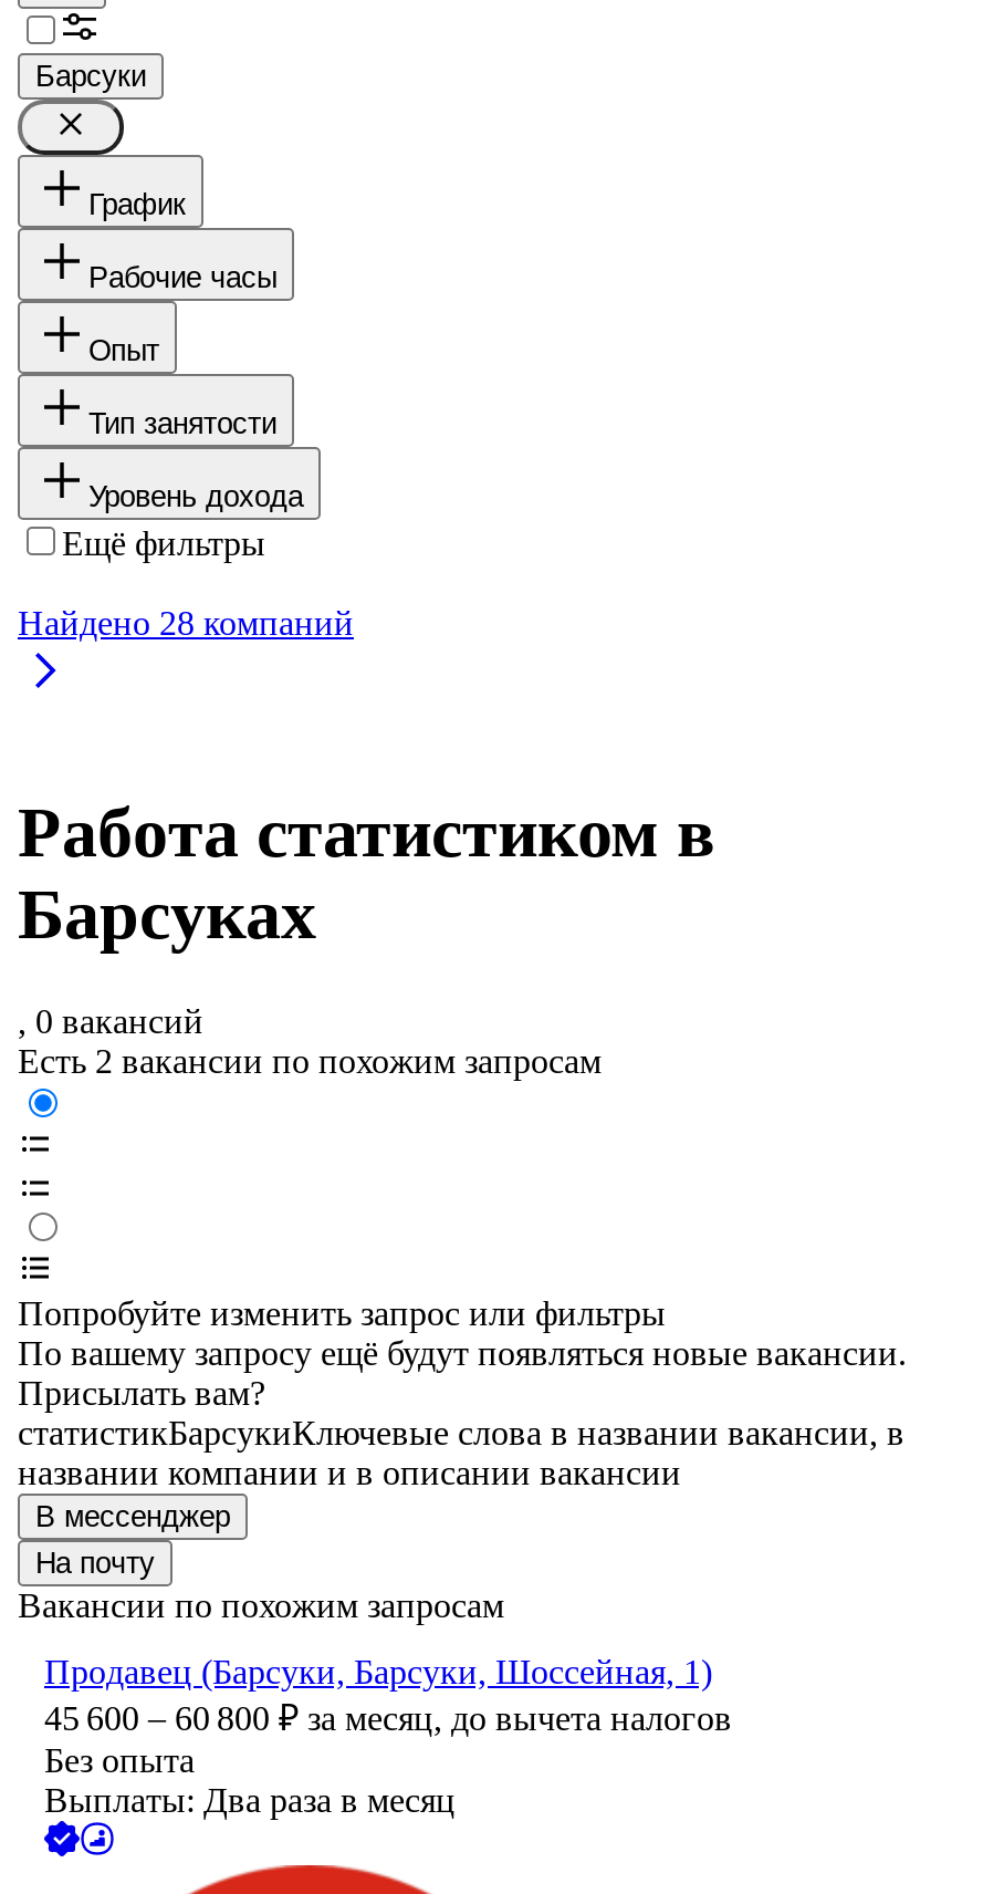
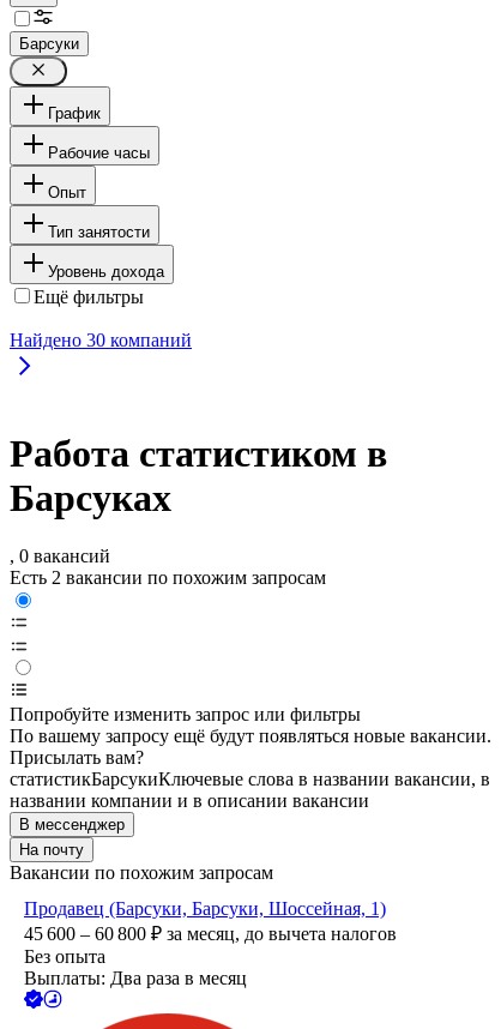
- Найдено 28 компаний
+ Найдено 30 компаний
